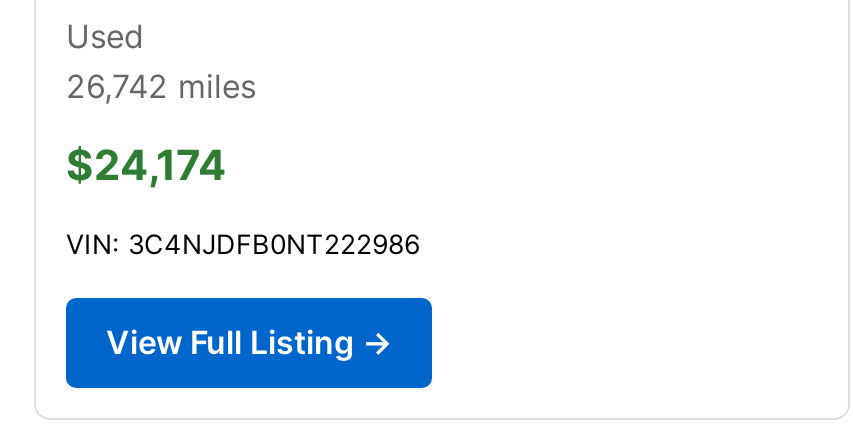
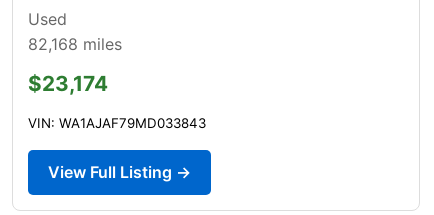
- 26,742 miles
+ 82,168 miles

- $24,174
+ $23,174

- VIN: 3C4NJDFB0NT222986
+ VIN: WA1AJAF79MD033843
